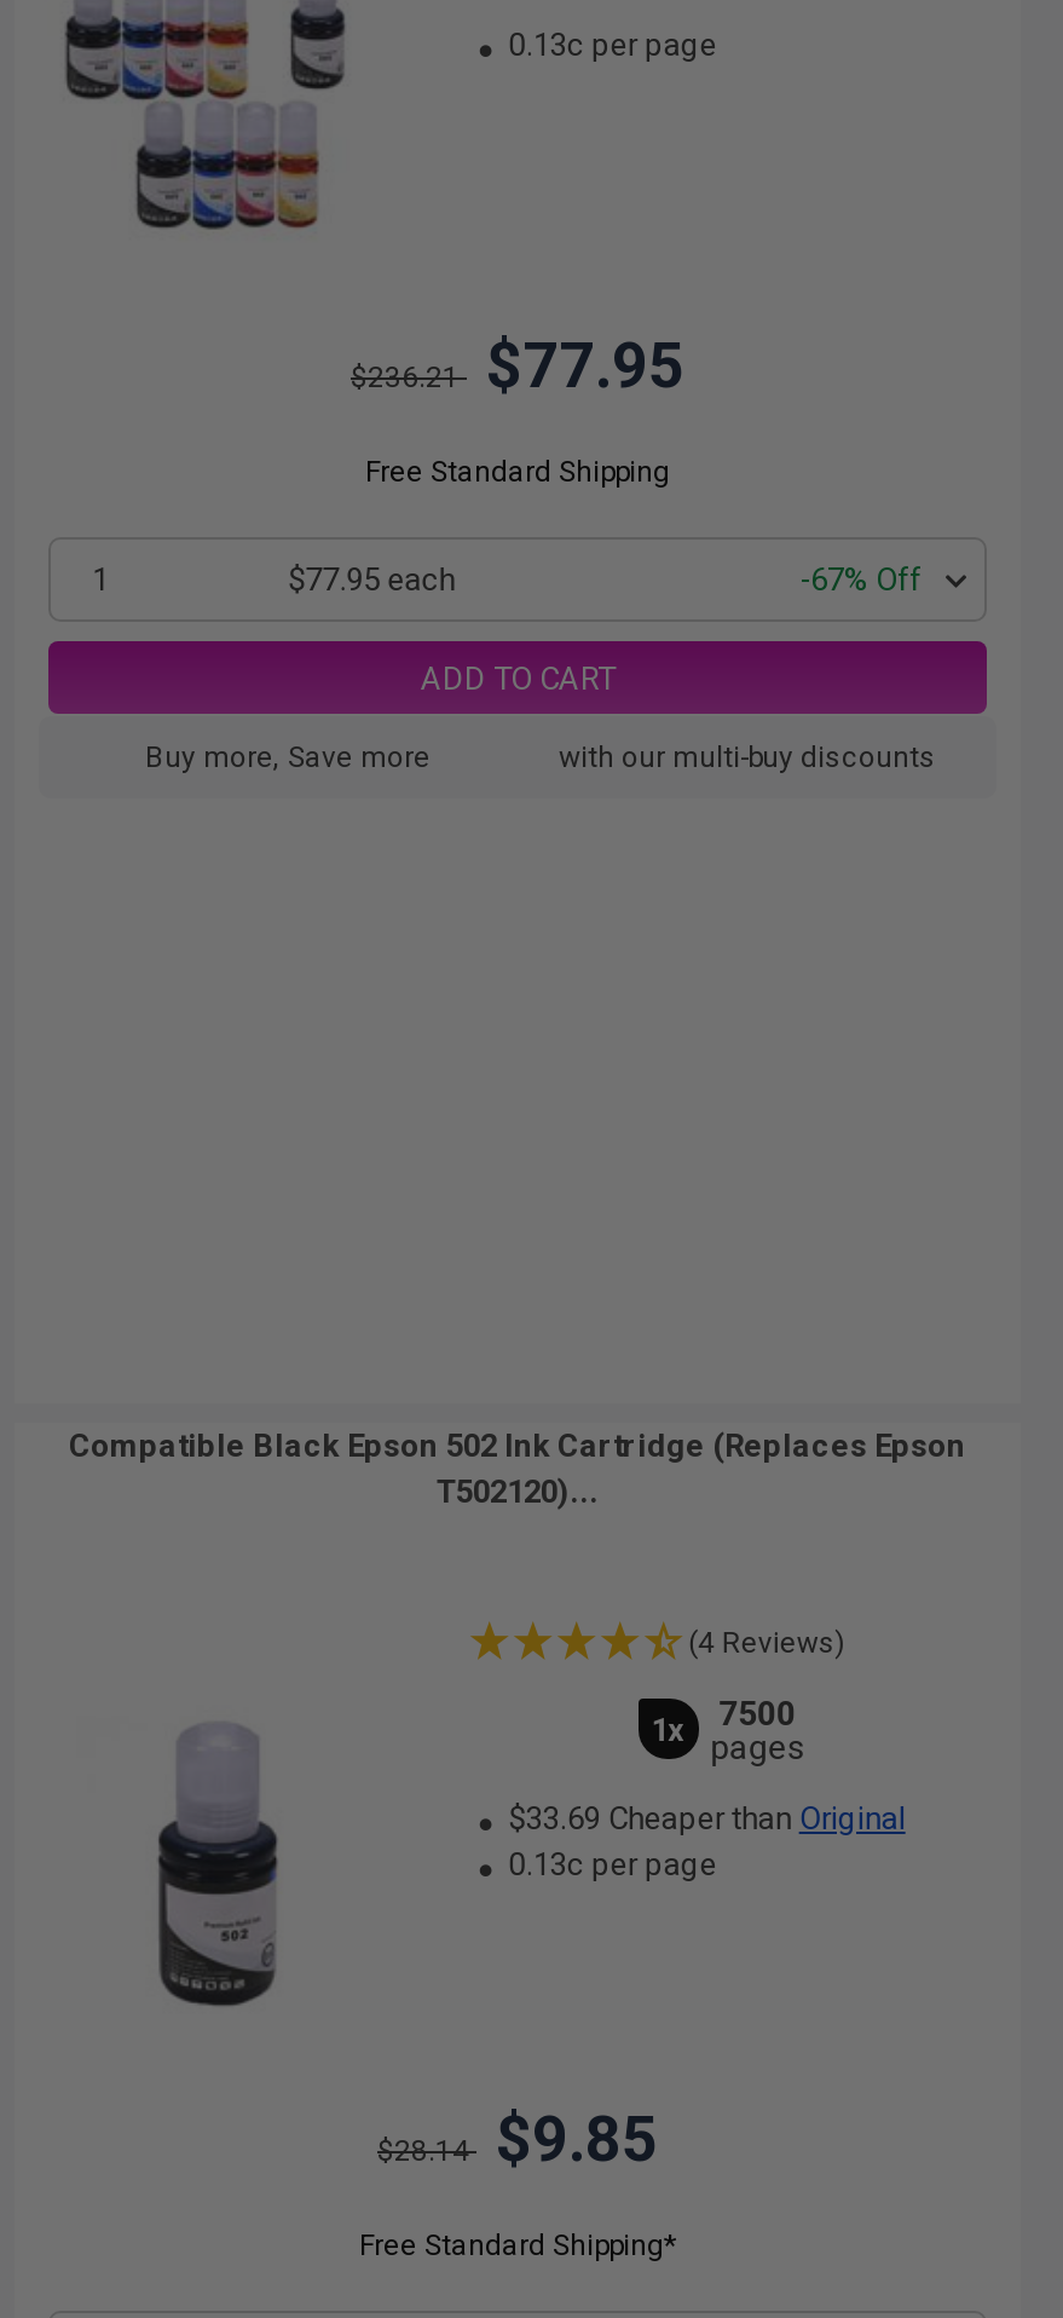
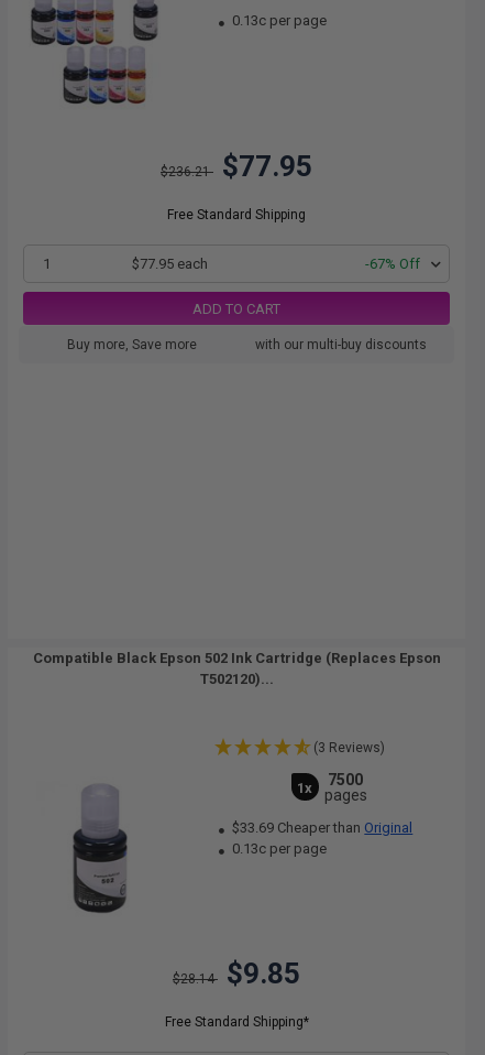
- (4 Reviews)
+ (3 Reviews)
